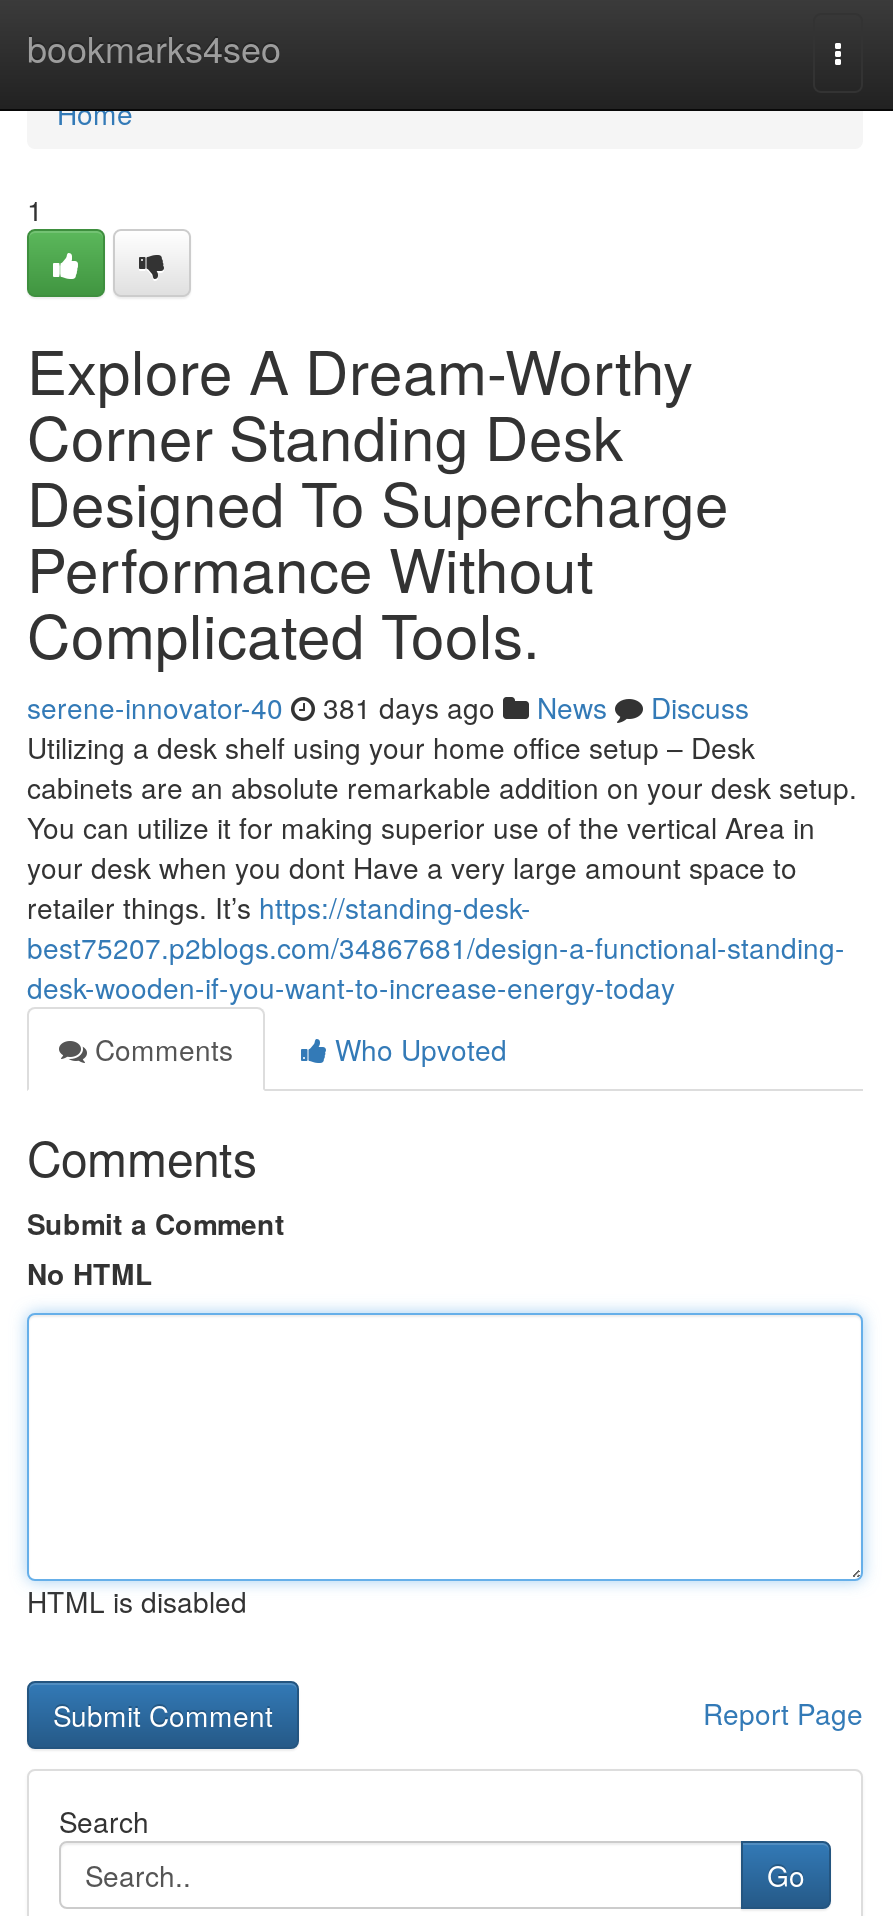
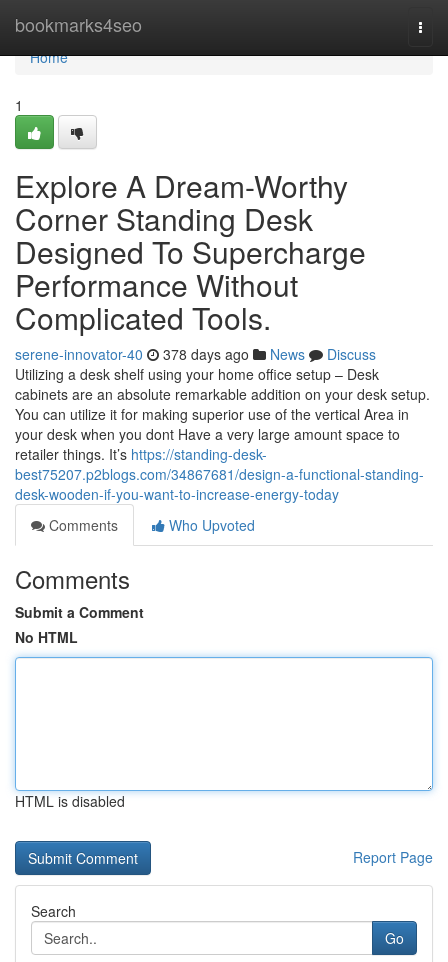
- serene-innovator-40 381 days ago News Discuss
+ serene-innovator-40 378 days ago News Discuss
